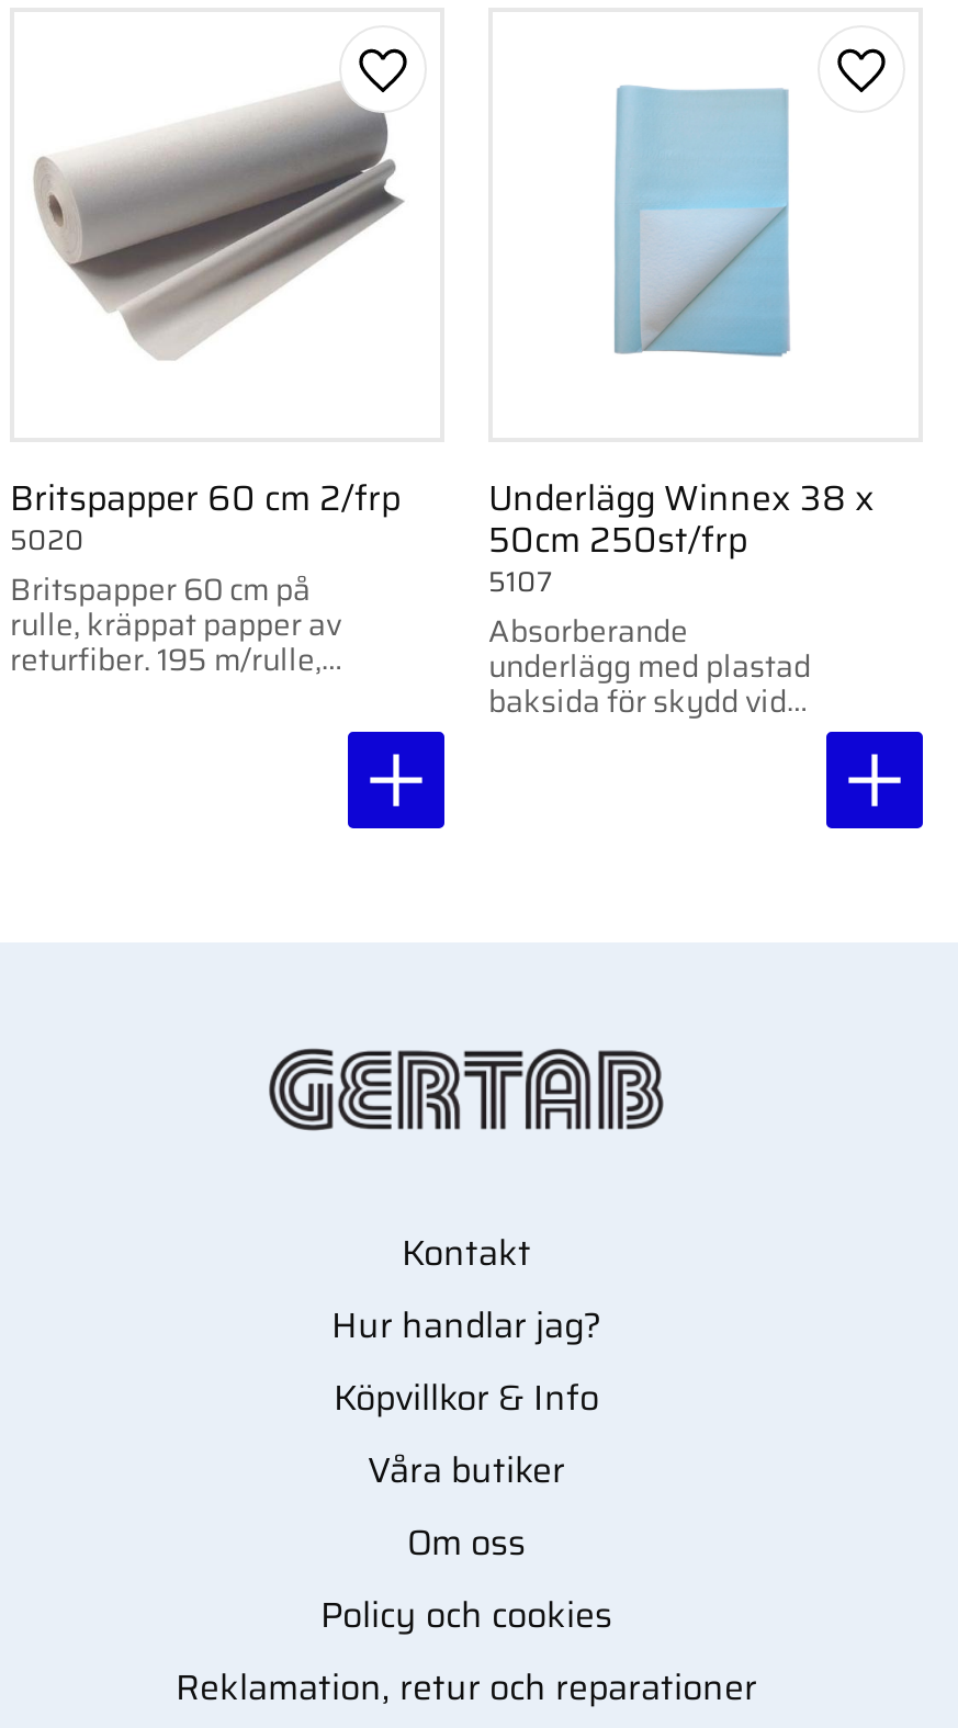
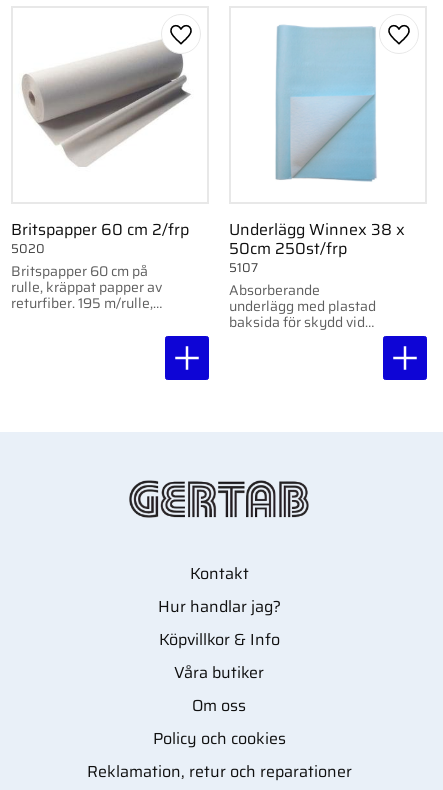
- [image]
+ [image]
